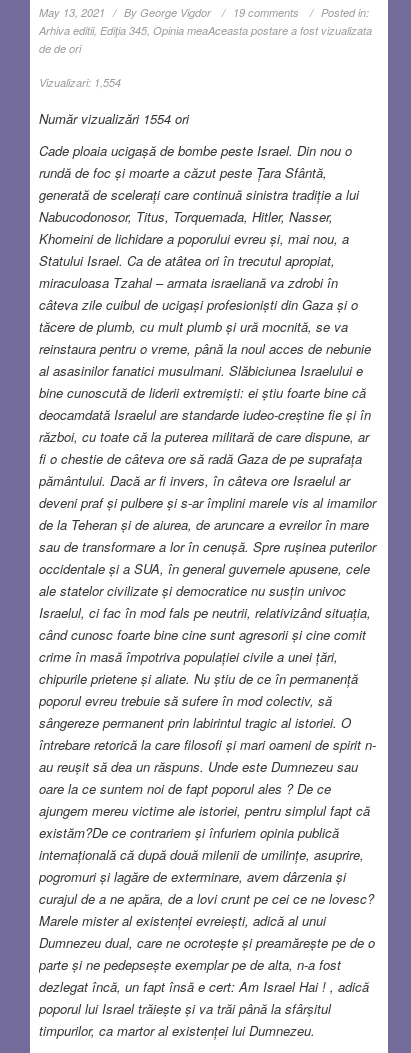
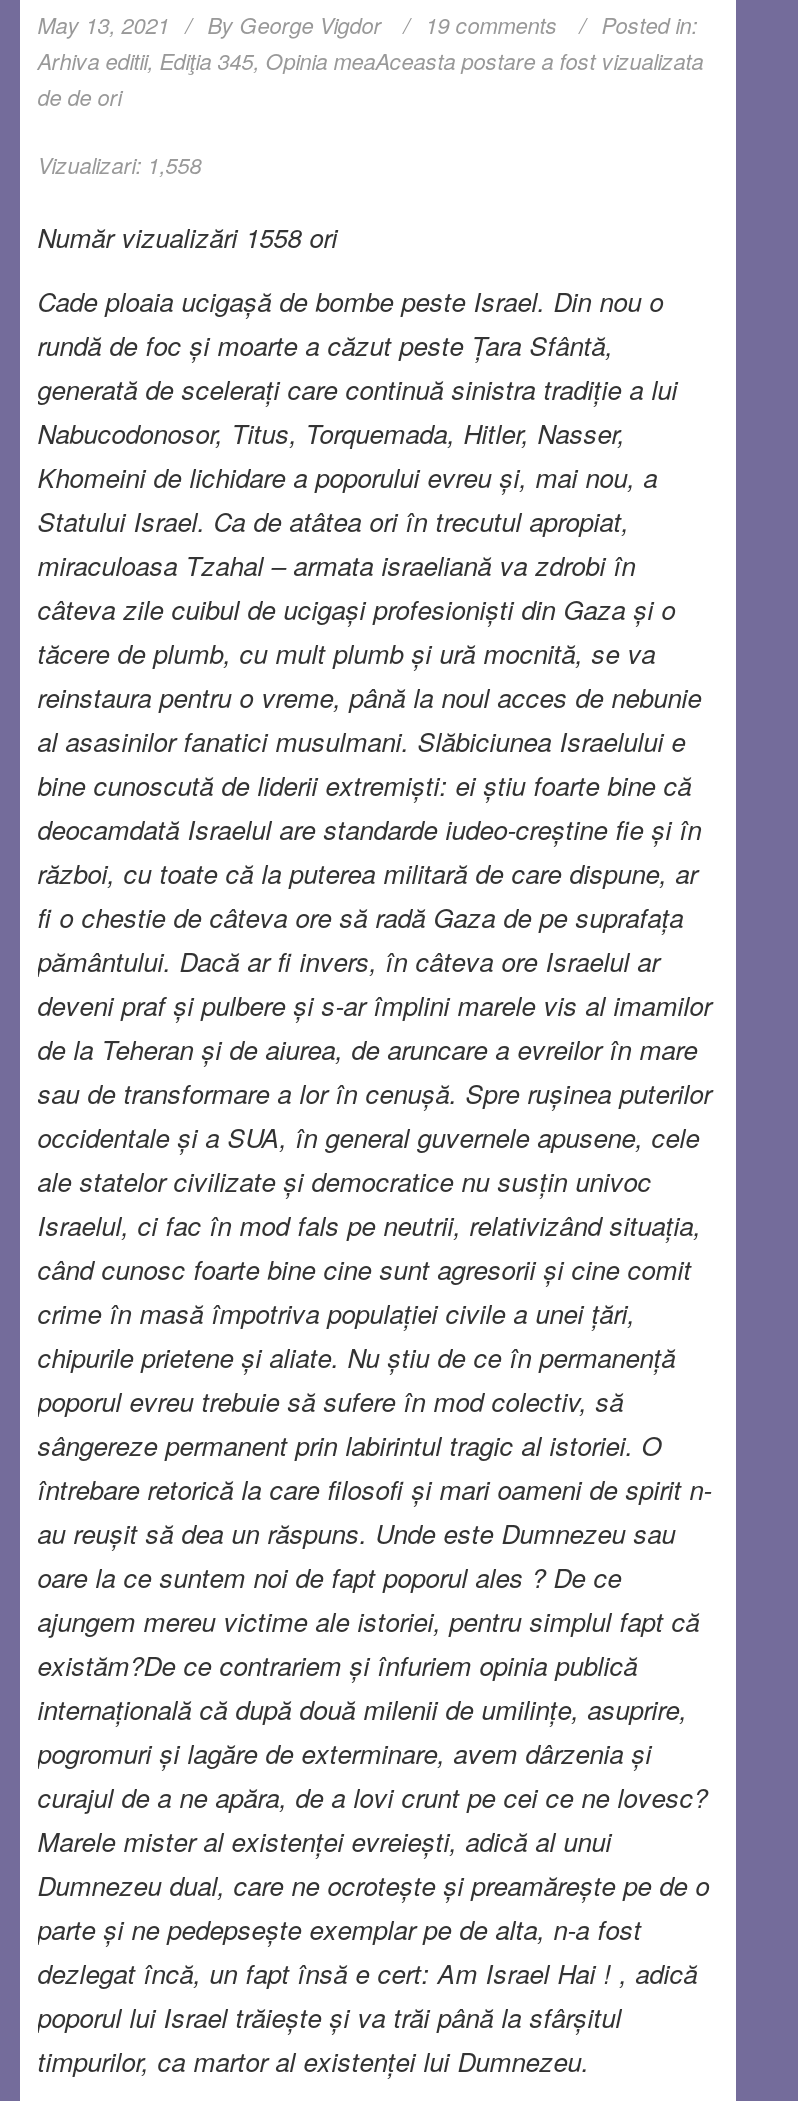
- Vizualizari: 1,554
+ Vizualizari: 1,558

- Număr vizualizări 1554 ori
+ Număr vizualizări 1558 ori
